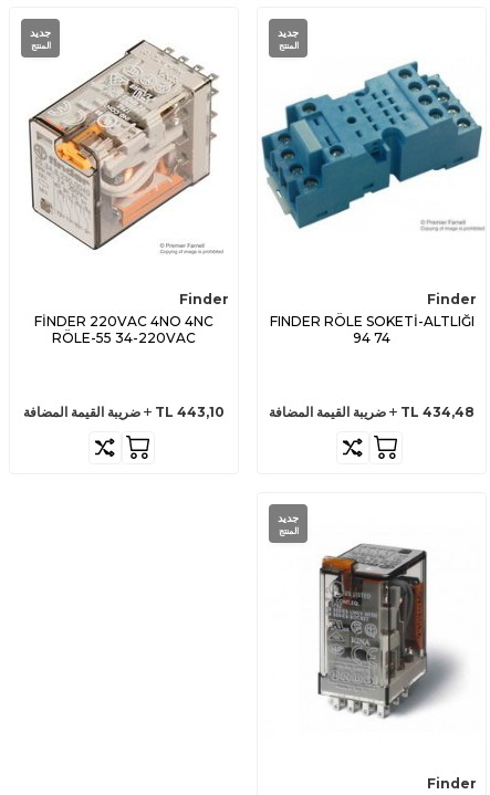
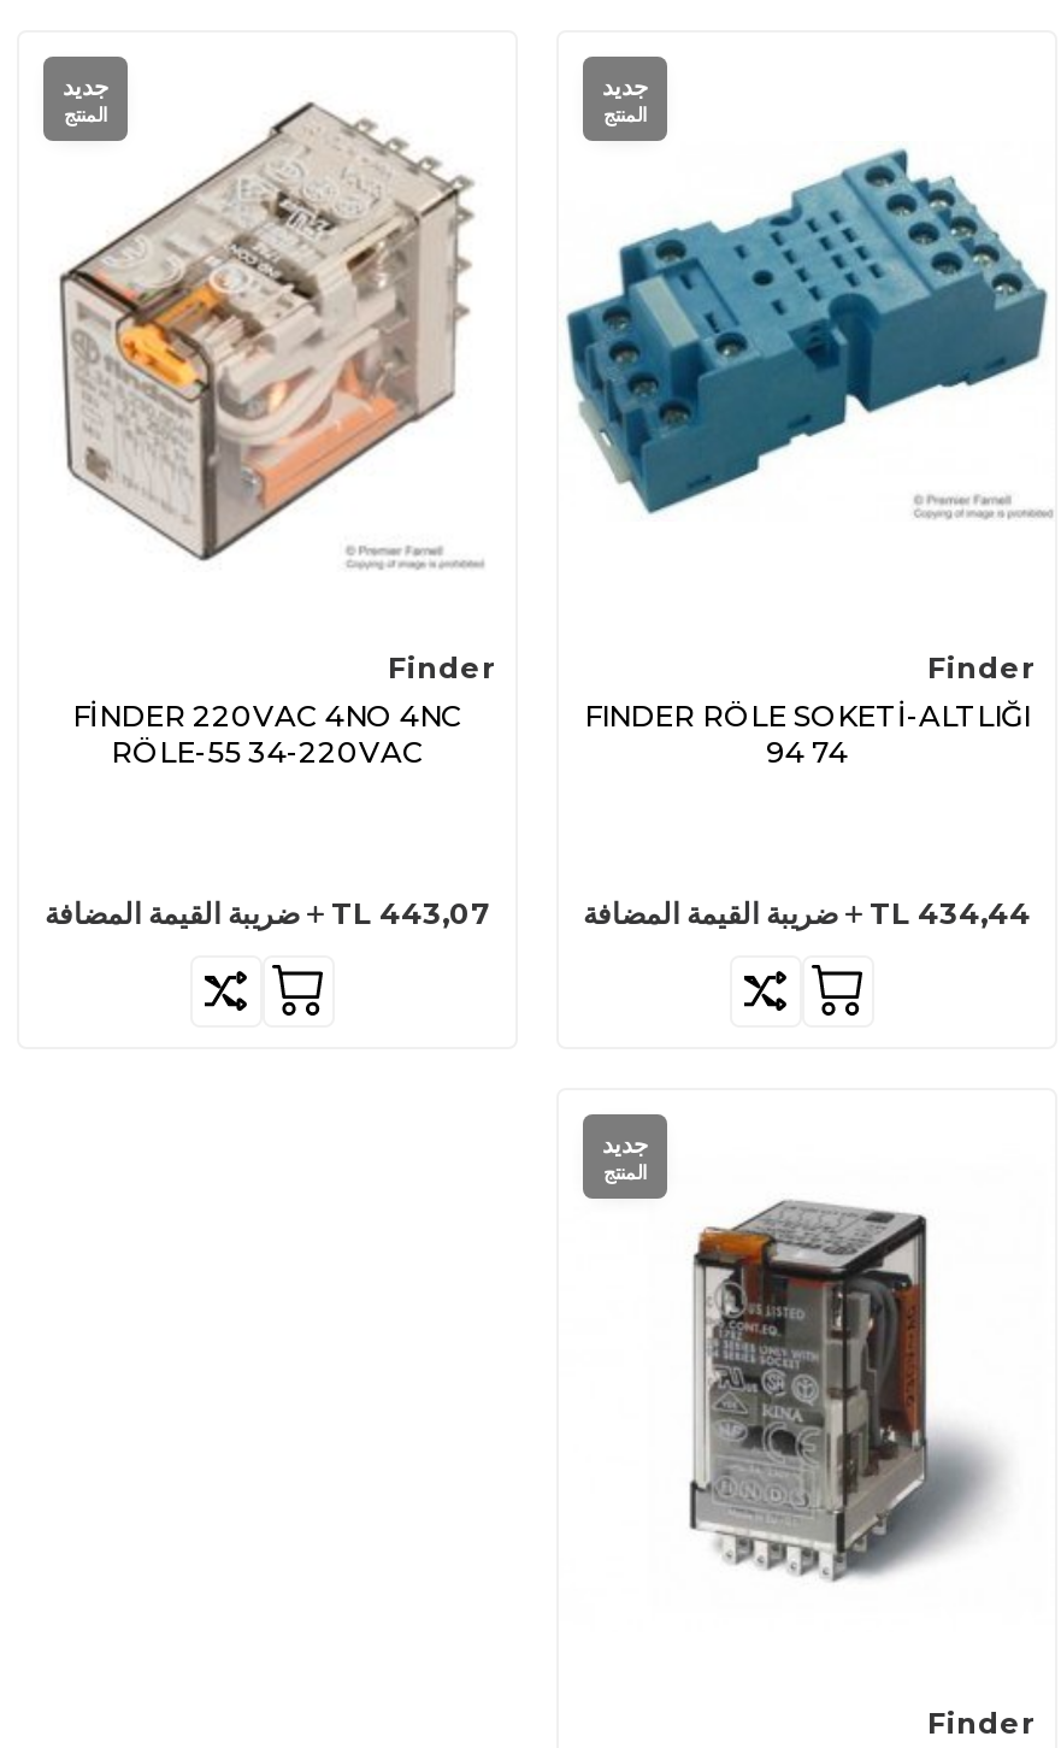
- 443,10
+ 443,07

- 434,48
+ 434,44
